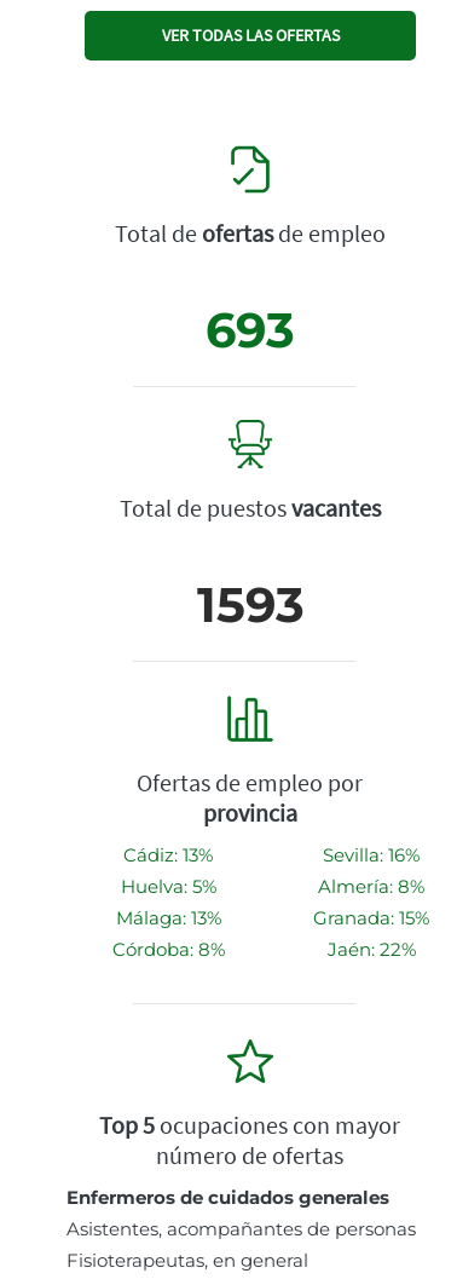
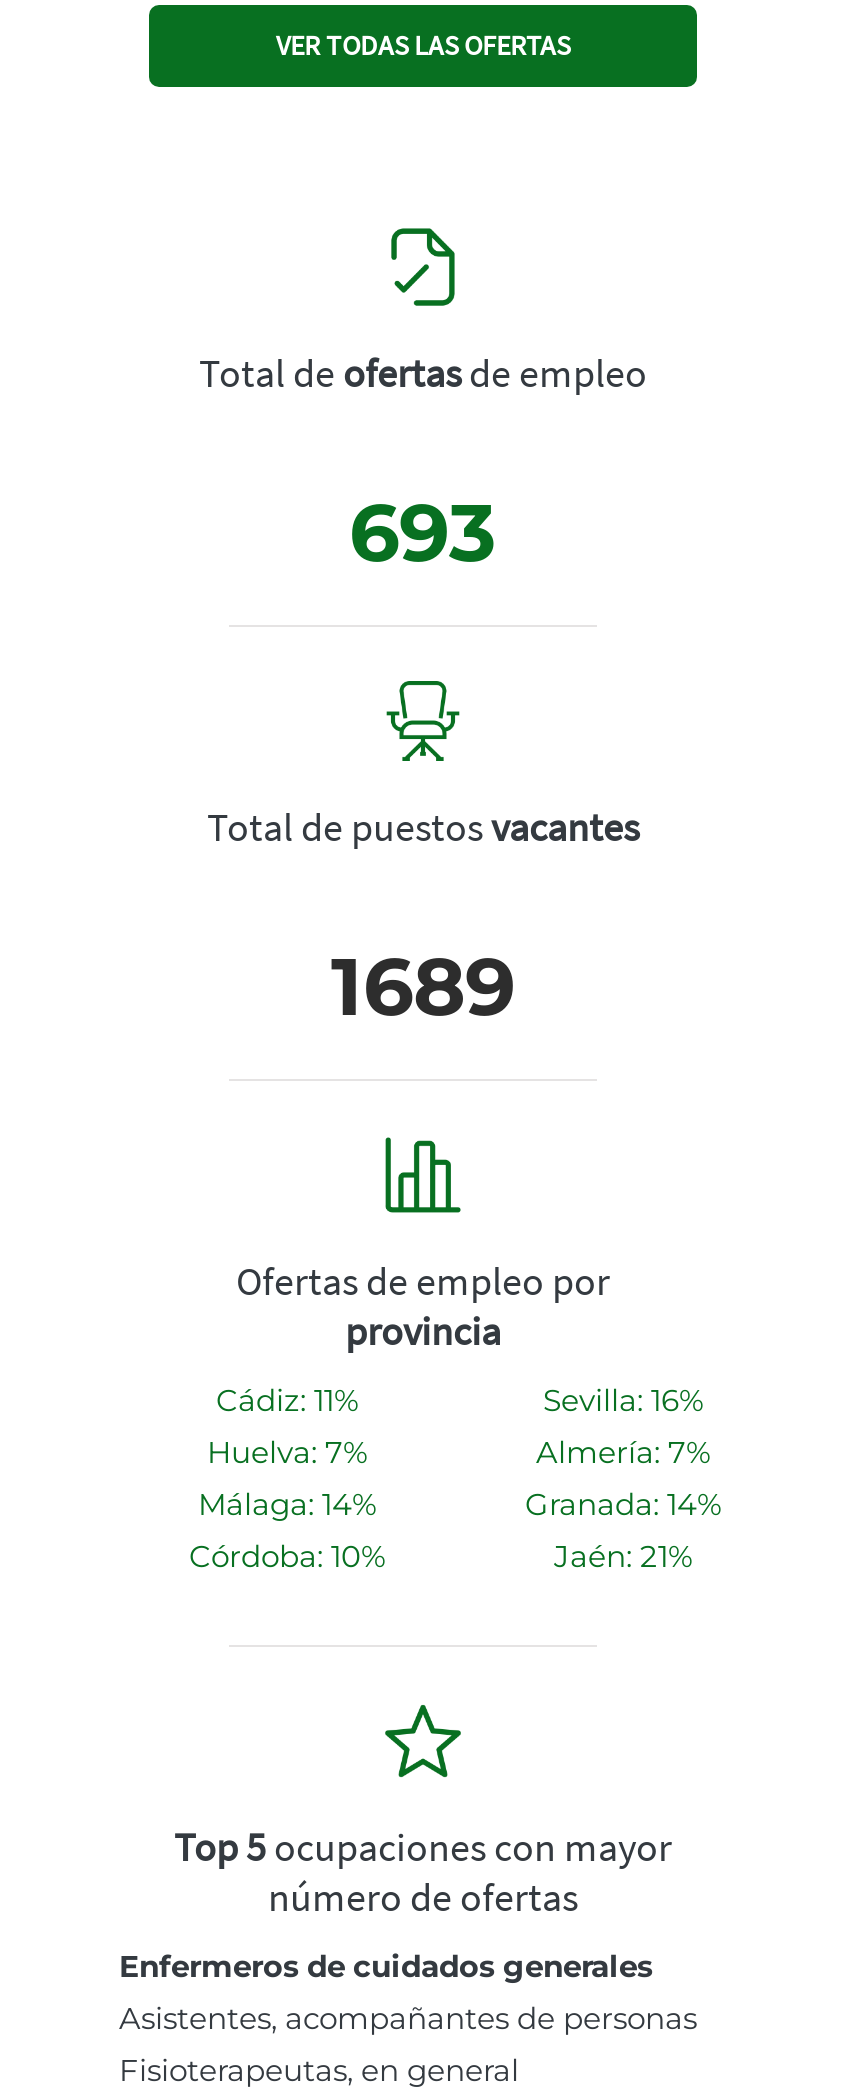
- 1593
+ 1689

- Cádiz: 13%
+ Cádiz: 11%

- Huelva: 5%
+ Huelva: 7%

- Almería: 8%
+ Almería: 7%

- Málaga: 13%
+ Málaga: 14%

- Granada: 15%
+ Granada: 14%

- Córdoba: 8%
+ Córdoba: 10%

- Jaén: 22%
+ Jaén: 21%
